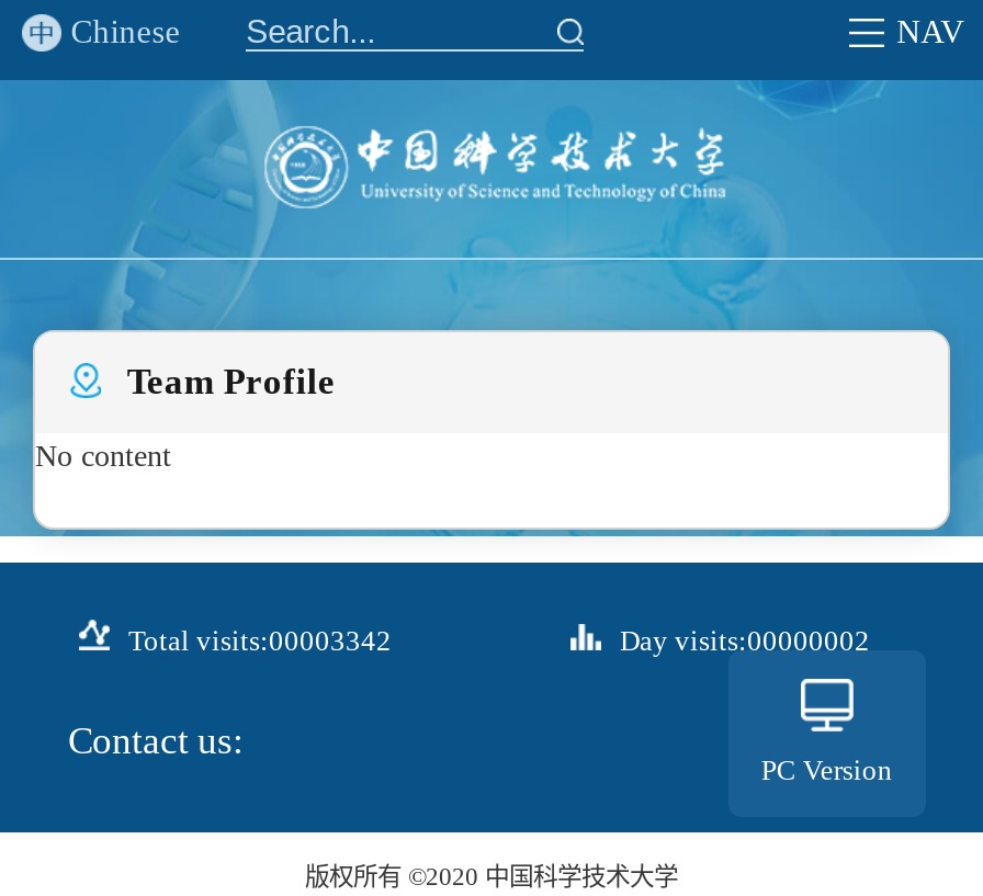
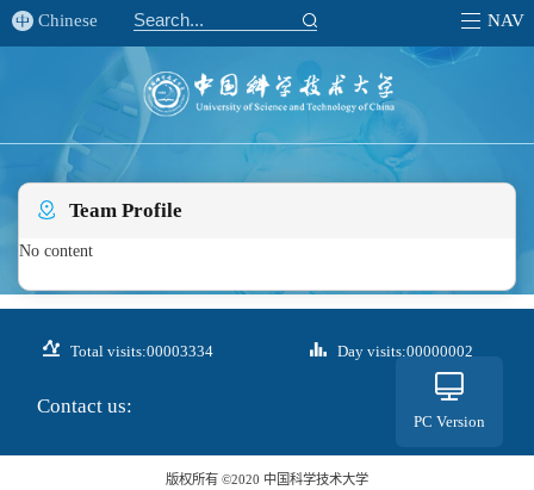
- Total visits:00003342
+ Total visits:00003334
